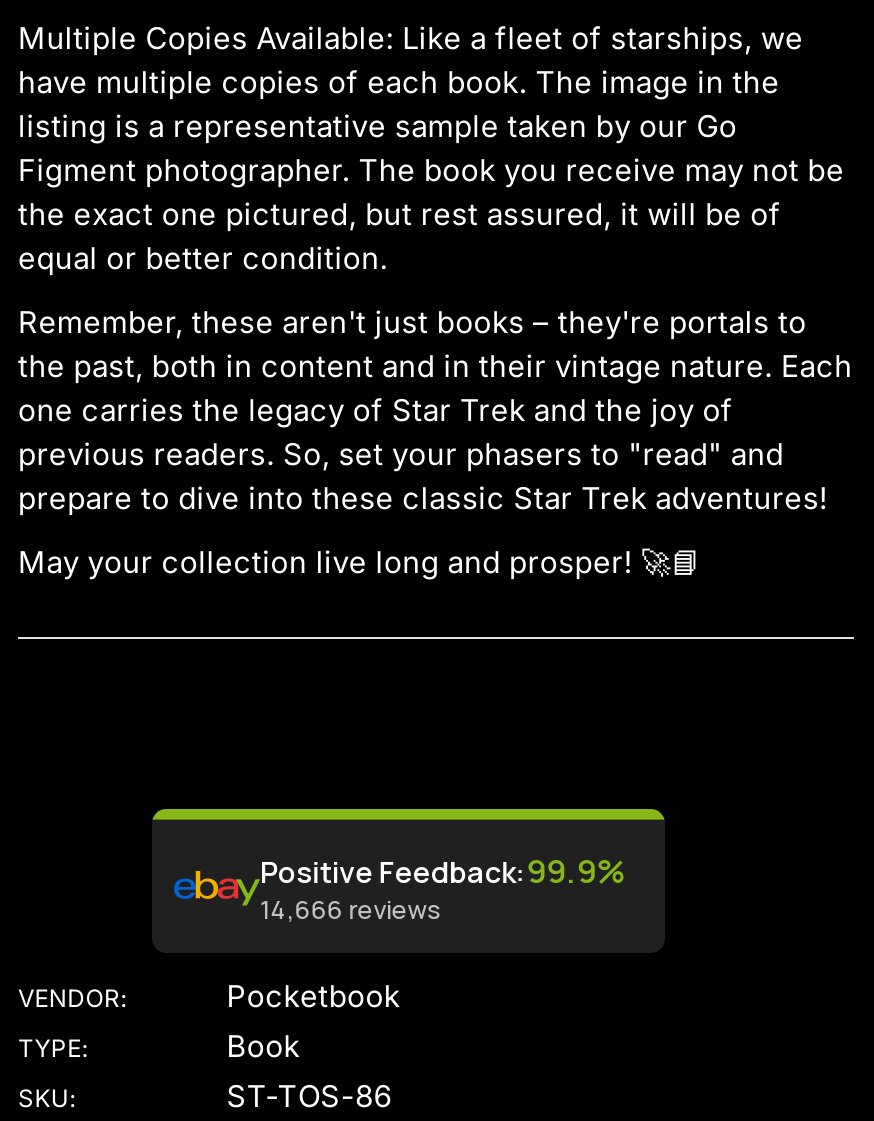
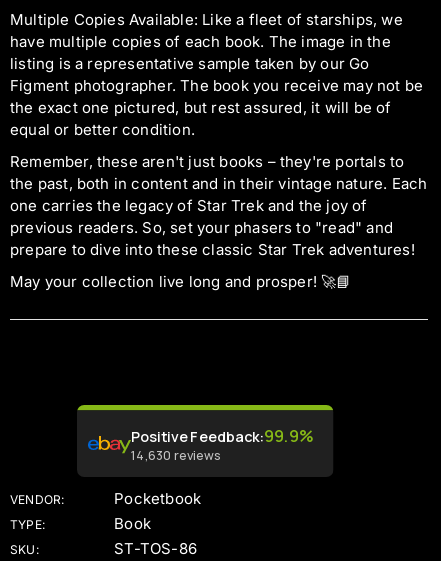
- 14,666 reviews
+ 14,630 reviews
